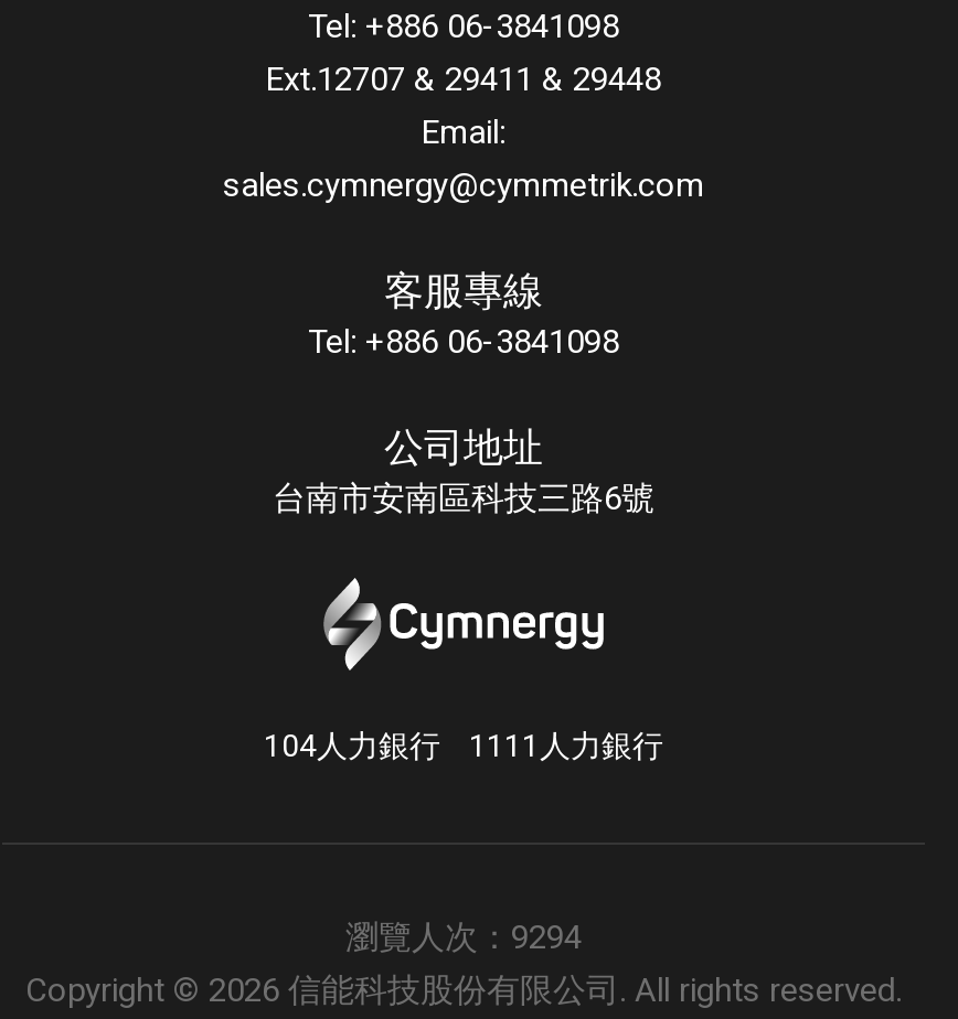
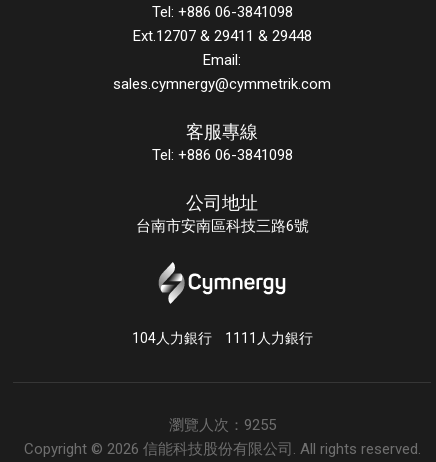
- 瀏覽人次：9294
+ 瀏覽人次：9255
